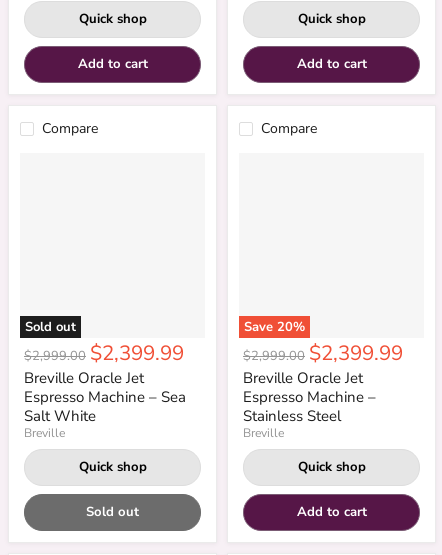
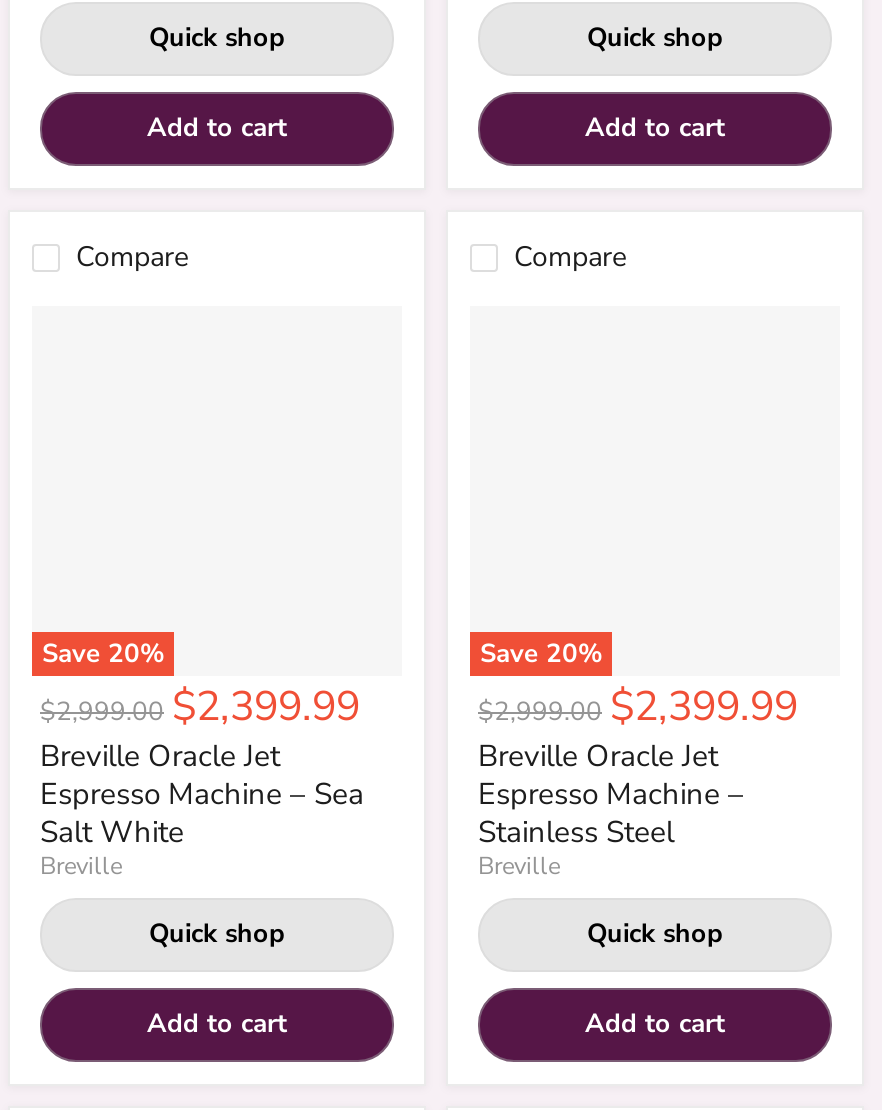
- Sold out
+ Save 20%

- Sold out
+ Add to cart
